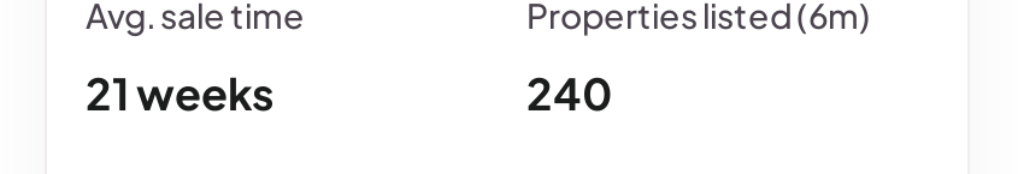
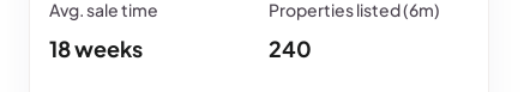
- 21 weeks
+ 18 weeks
